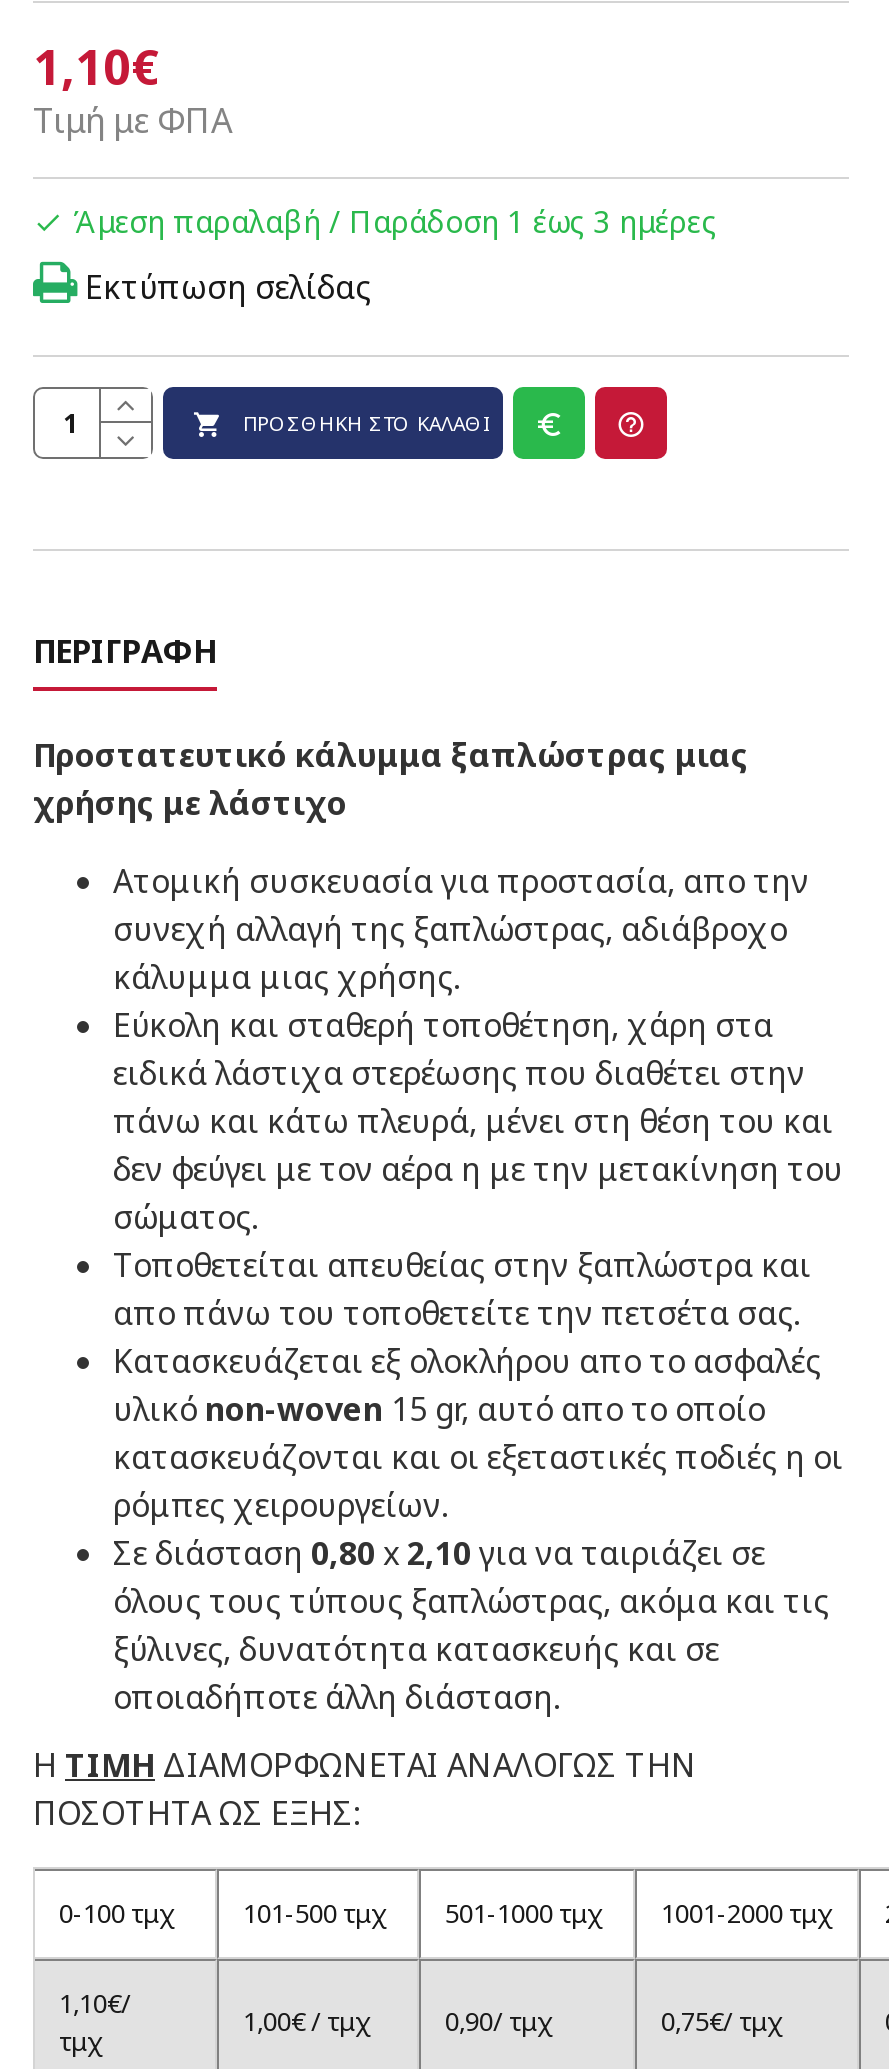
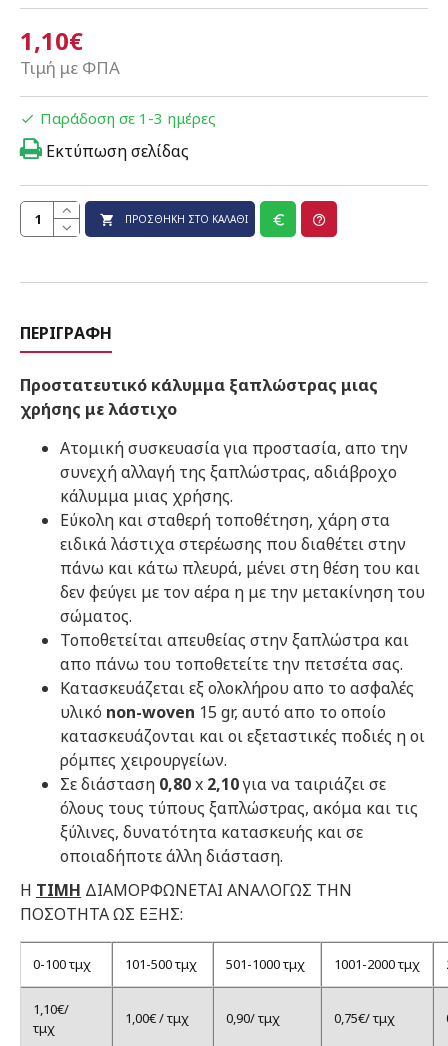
- Άμεση παραλαβή / Παράδoση 1 έως 3 ημέρες
+ Παράδοση σε 1-3 ημέρες
